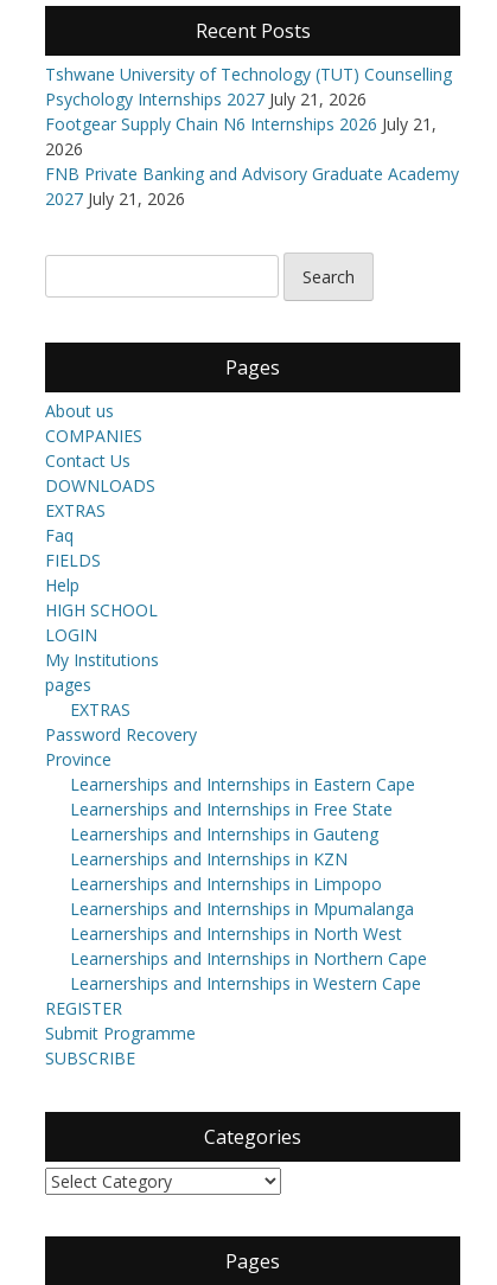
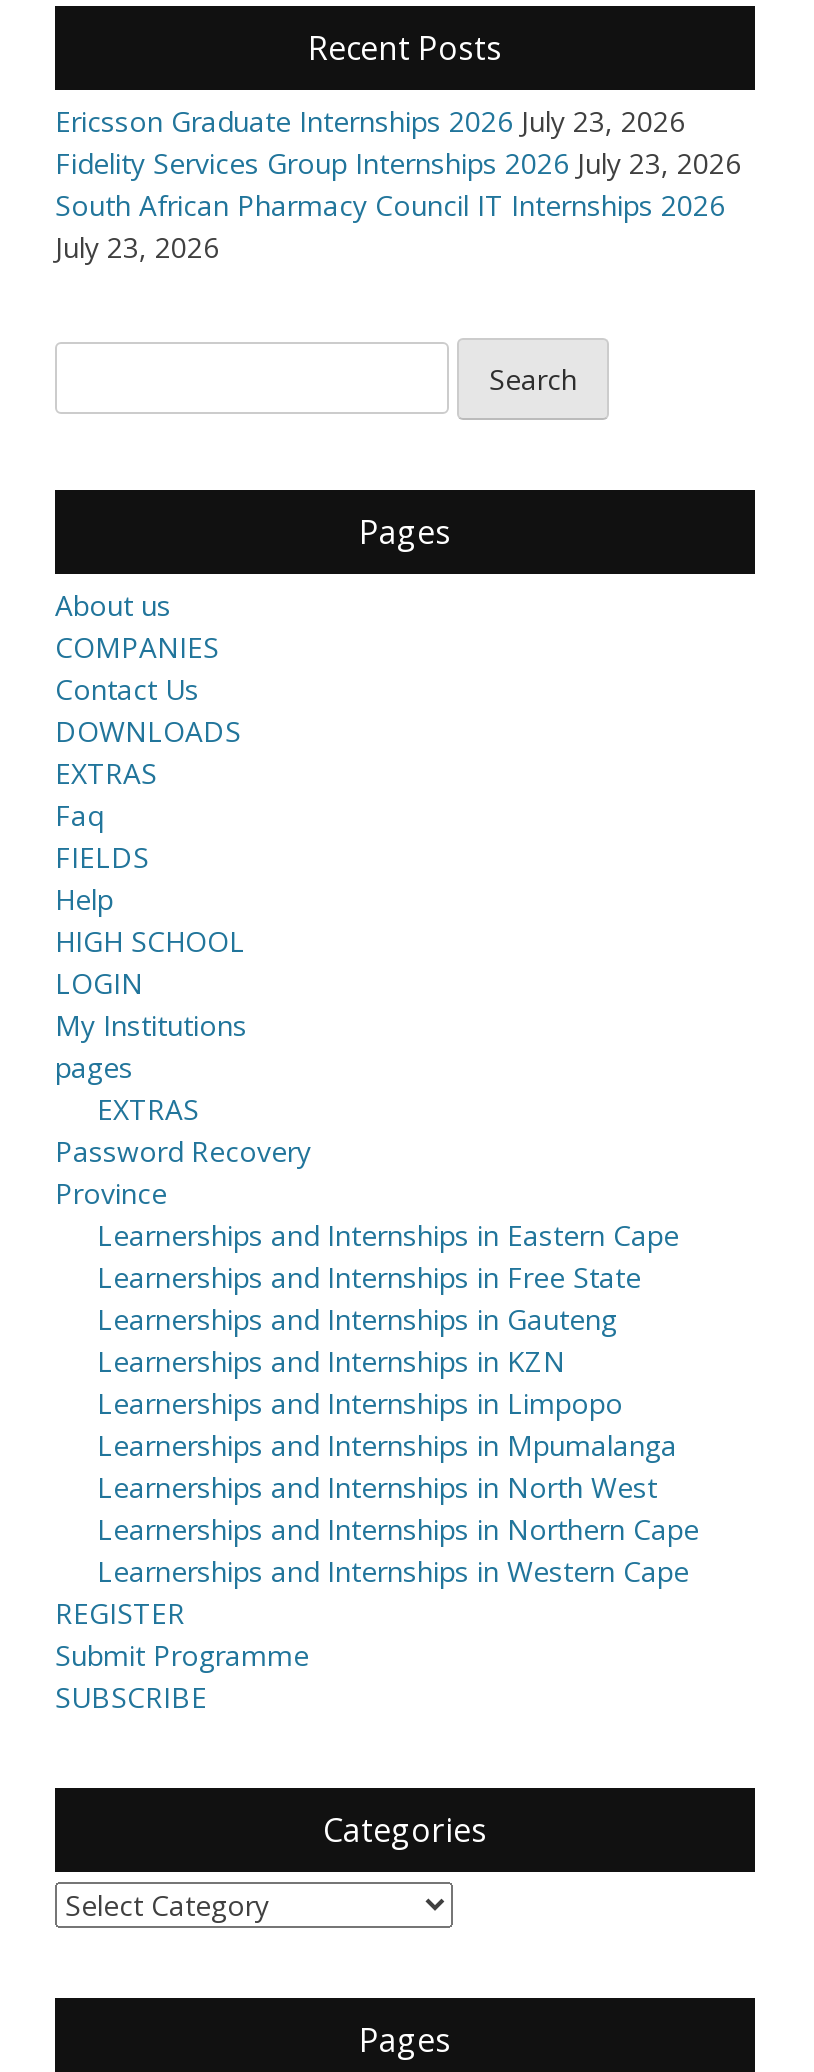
- Tshwane University of Technology (TUT) Counselling
- Psychology Internships 2027 July 21, 2026
- Footgear Supply Chain N6 Internships 2026 July 21,
- 2026
- FNB Private Banking and Advisory Graduate Academy
- 2027 July 21, 2026
+ Ericsson Graduate Internships 2026 July 23, 2026
+ Fidelity Services Group Internships 2026 July 23, 2026
+ South African Pharmacy Council IT Internships 2026
+ July 23, 2026
